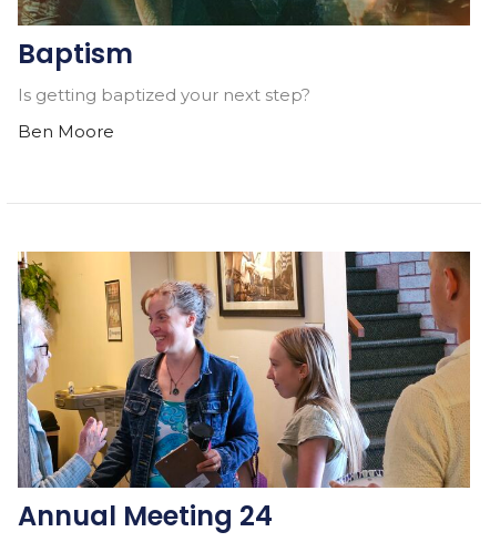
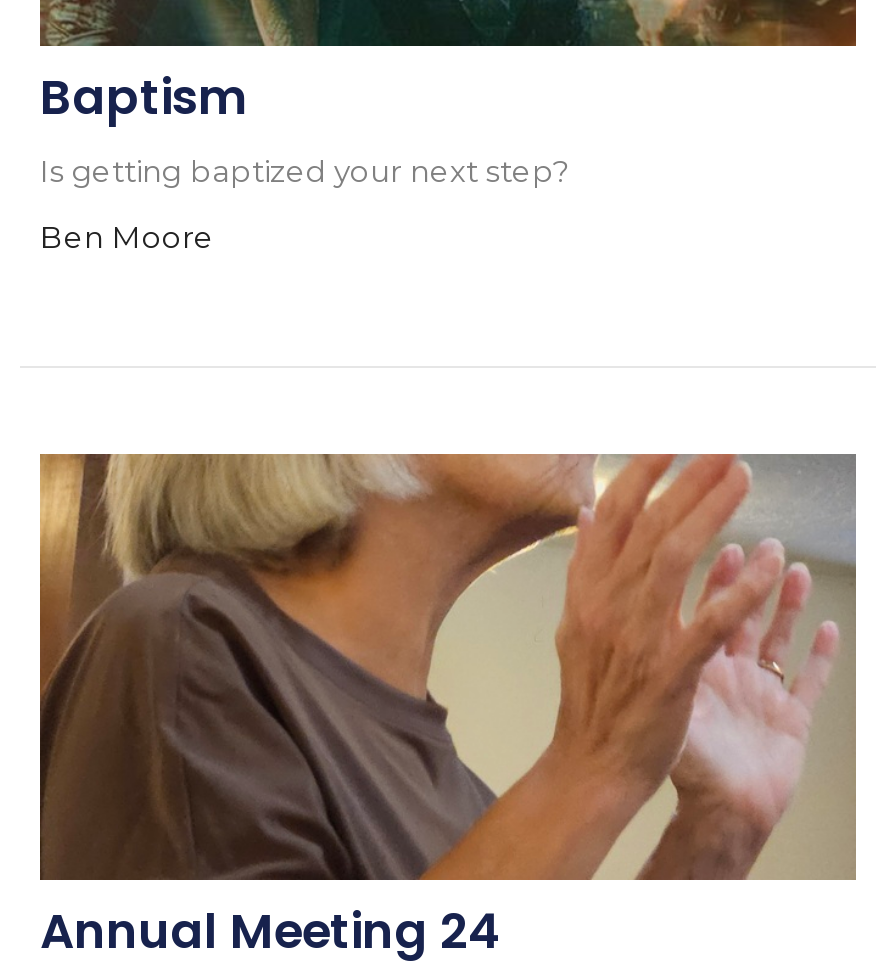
- [image]
+ [image]
